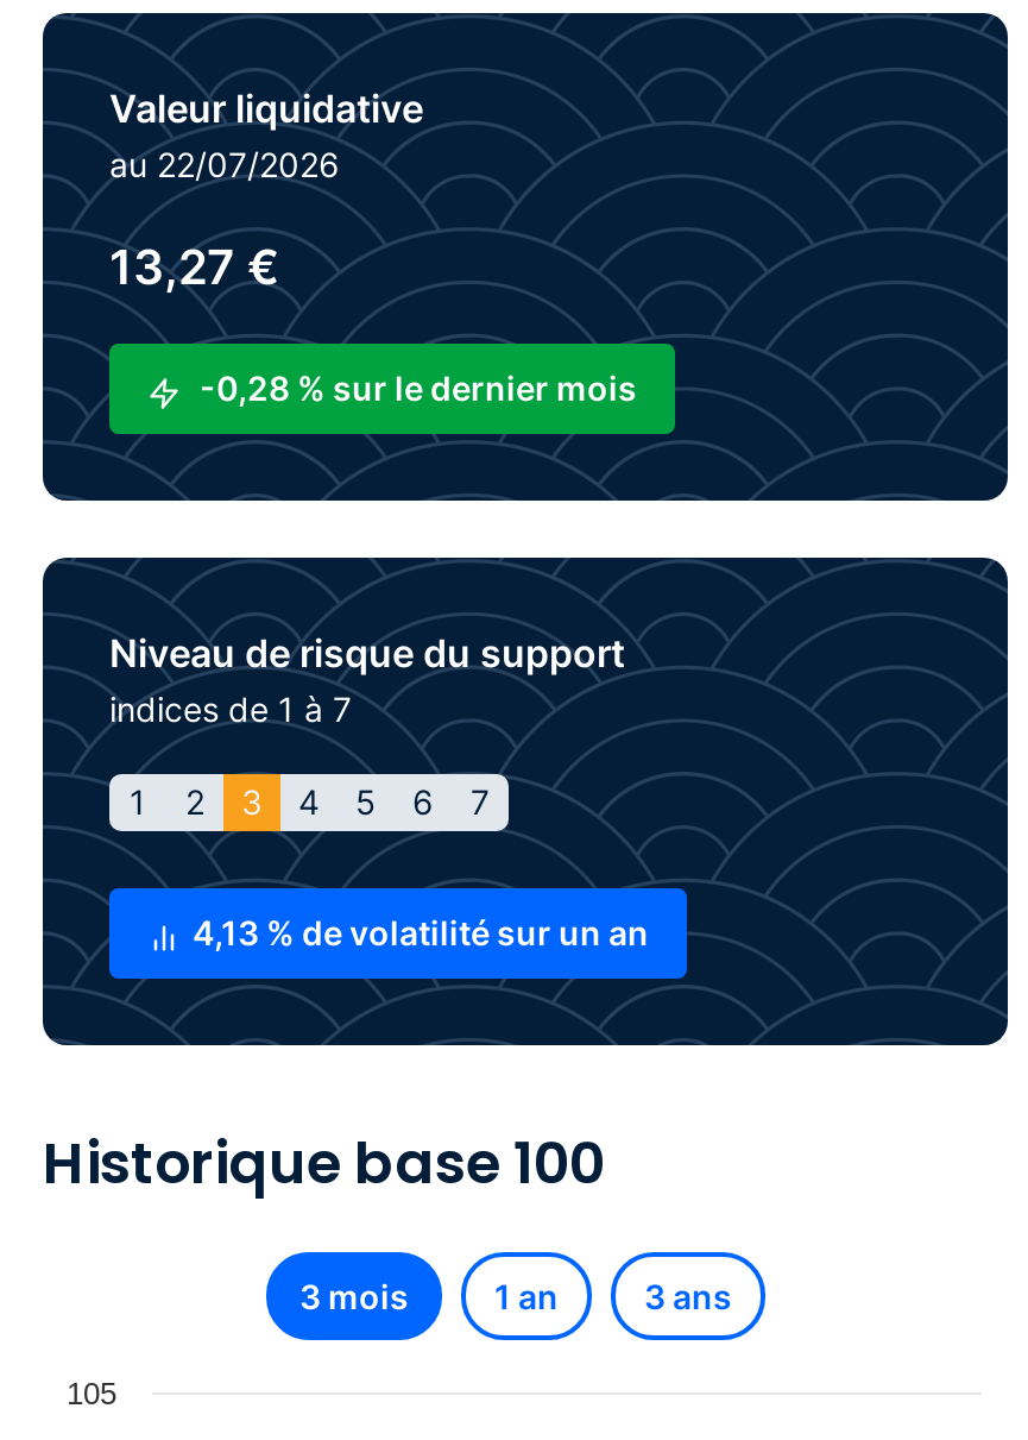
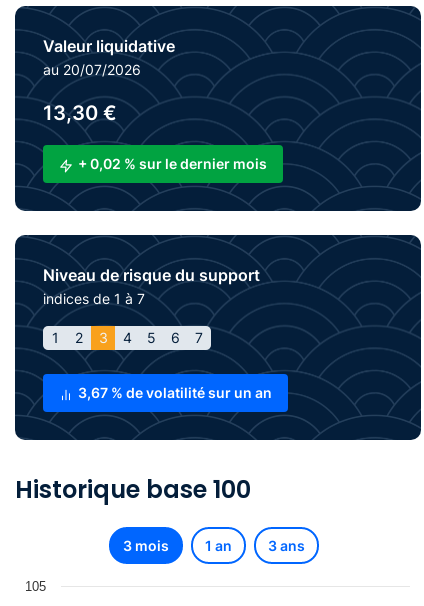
- au 22/07/2026
+ au 20/07/2026

- 13,27 €
+ 13,30 €

- -0,28 % sur le dernier mois
+ + 0,02 % sur le dernier mois

- 4,13 % de volatilité sur un an
+ 3,67 % de volatilité sur un an
